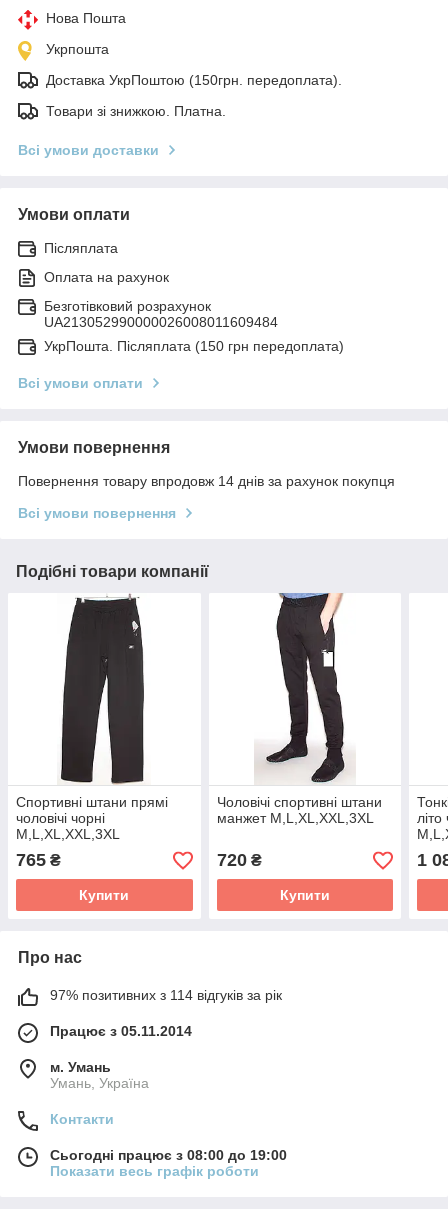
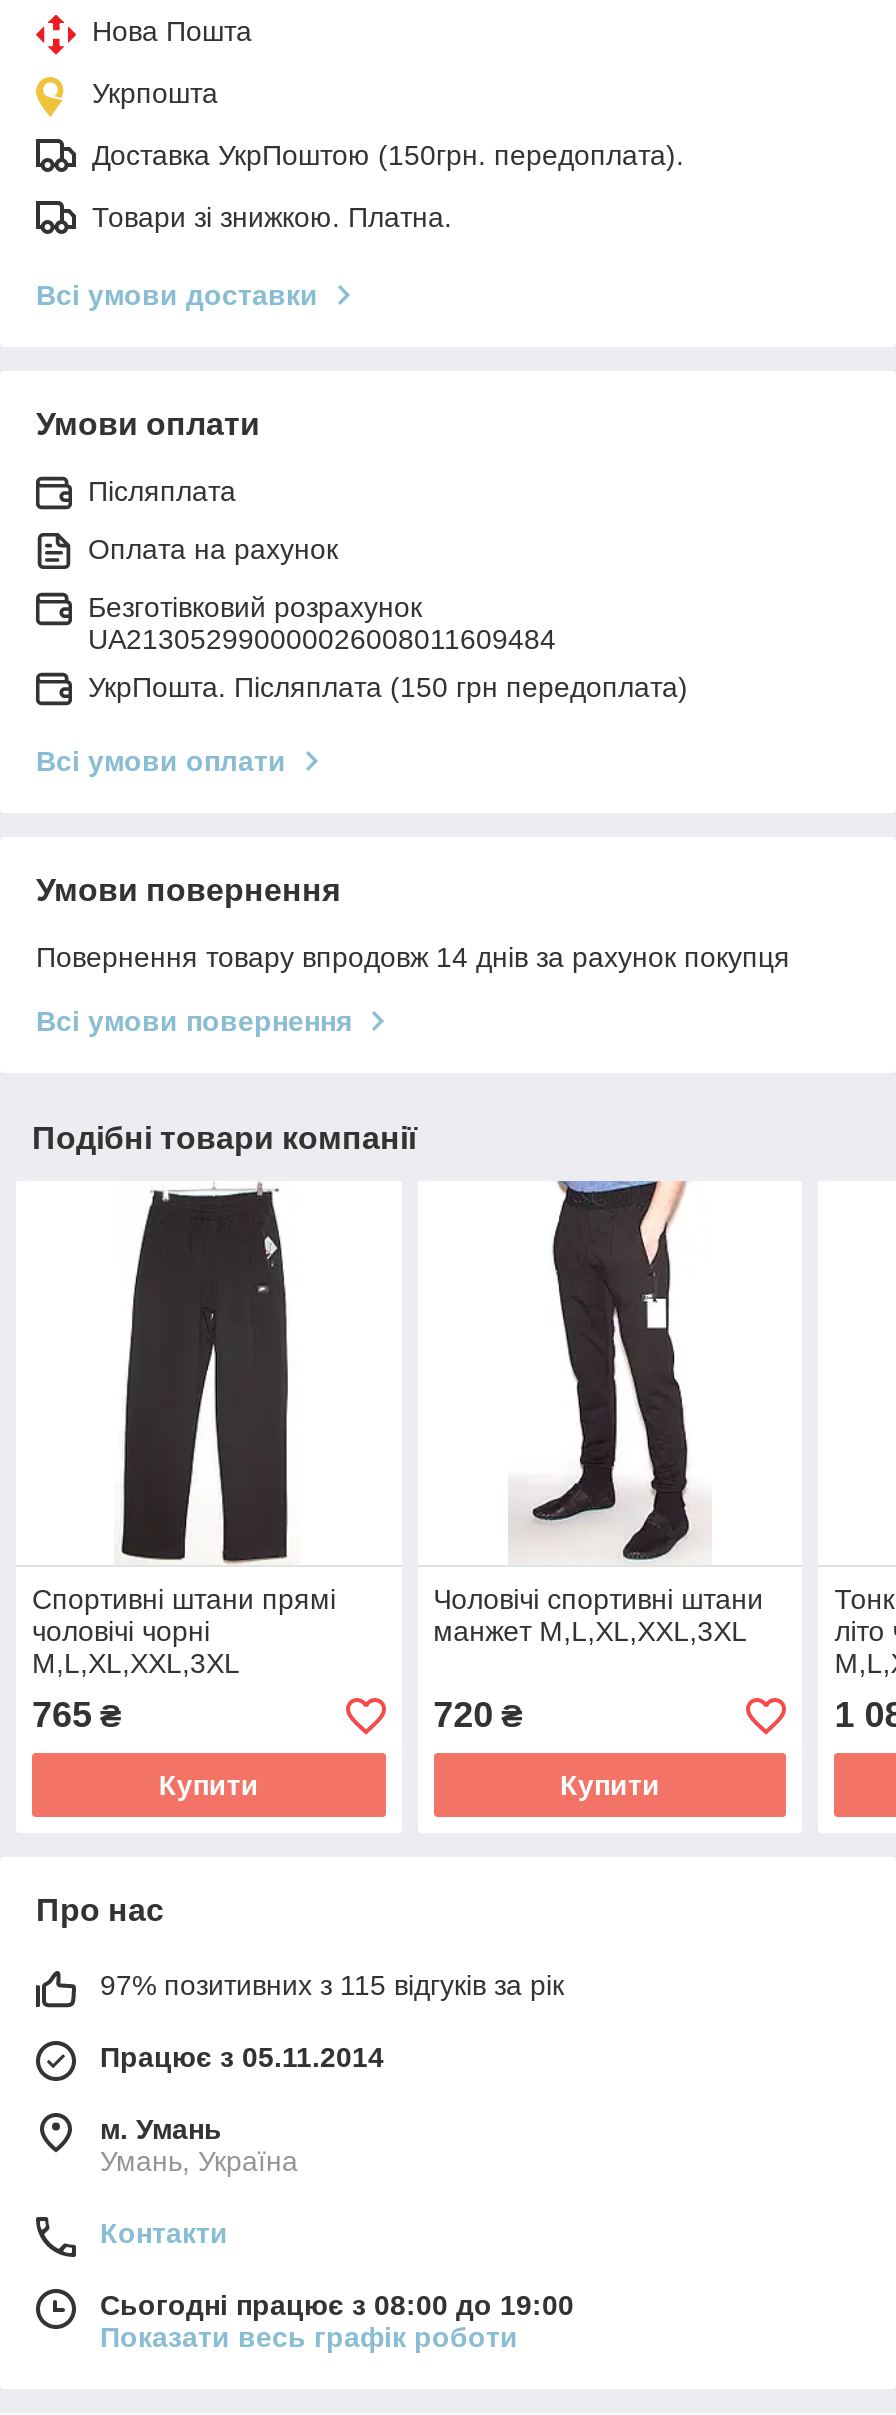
- 97% позитивних з 114 відгуків за рік
+ 97% позитивних з 115 відгуків за рік
